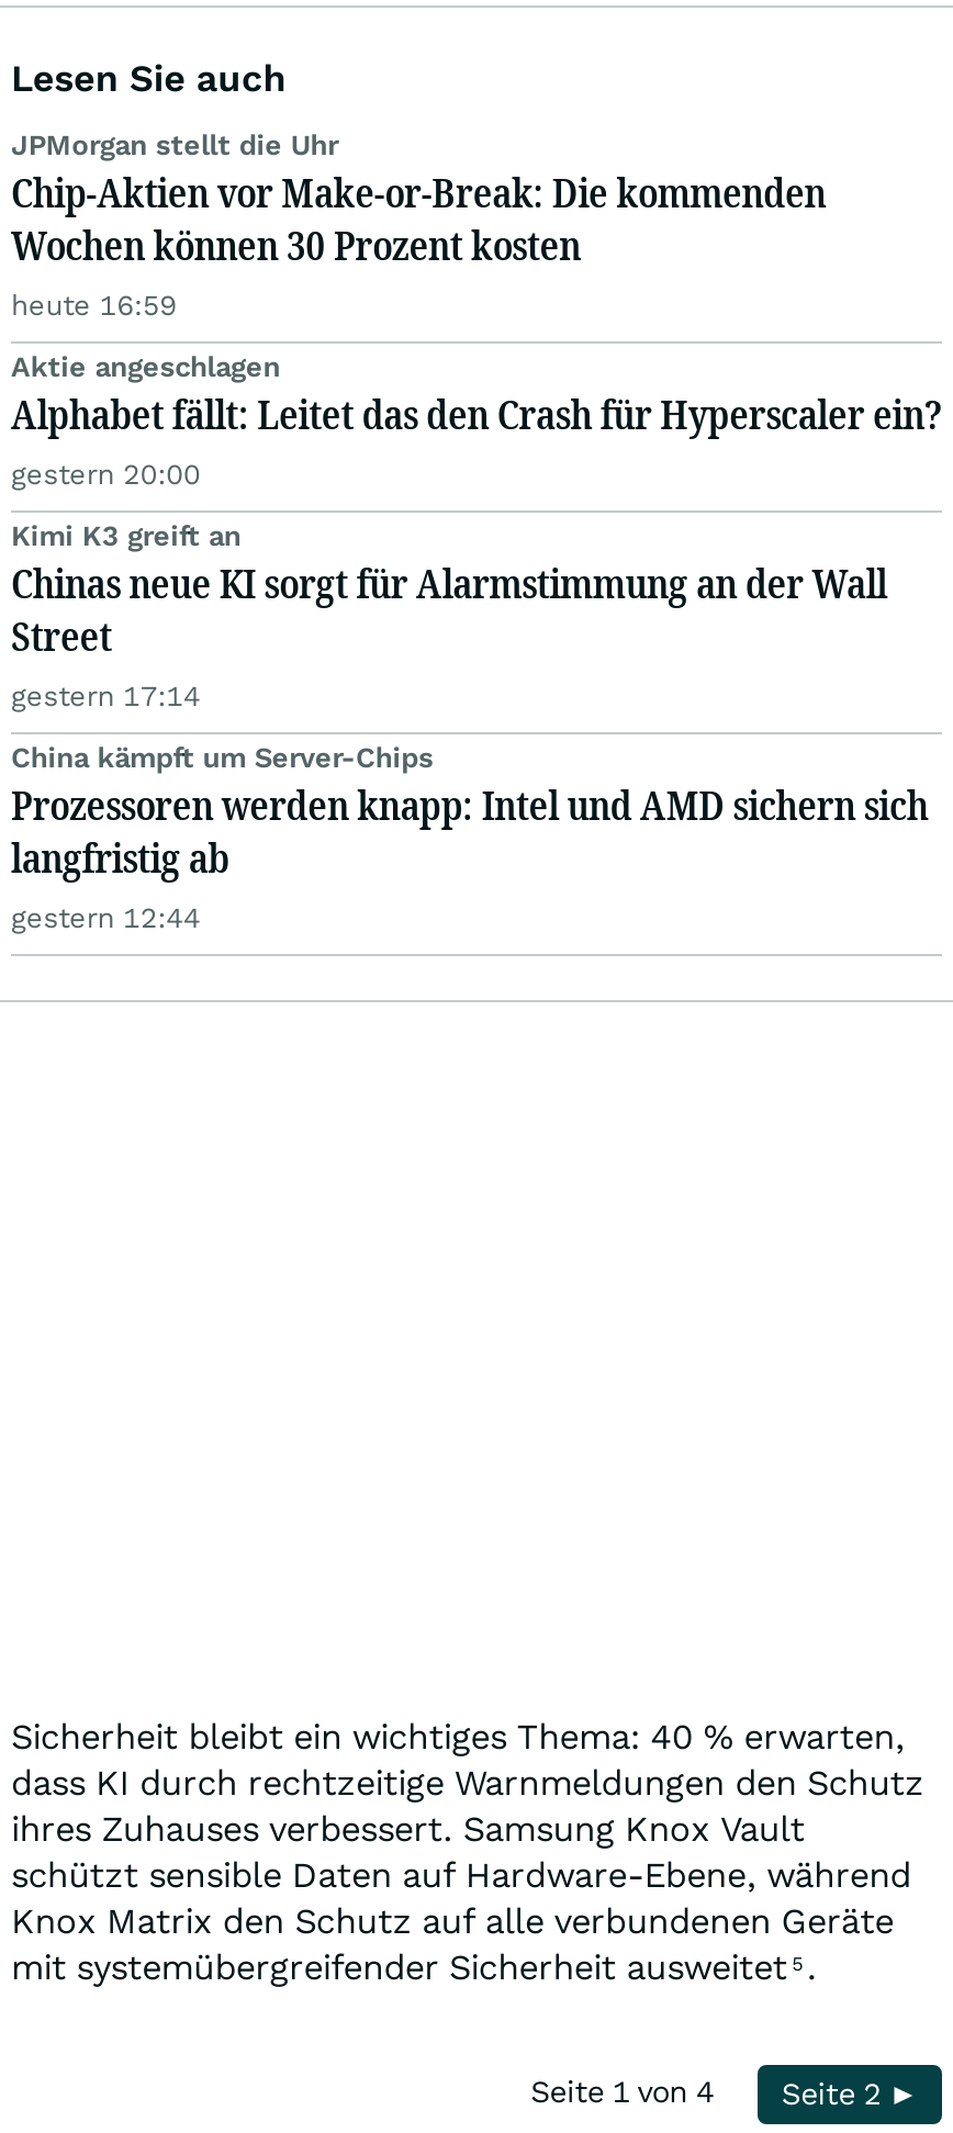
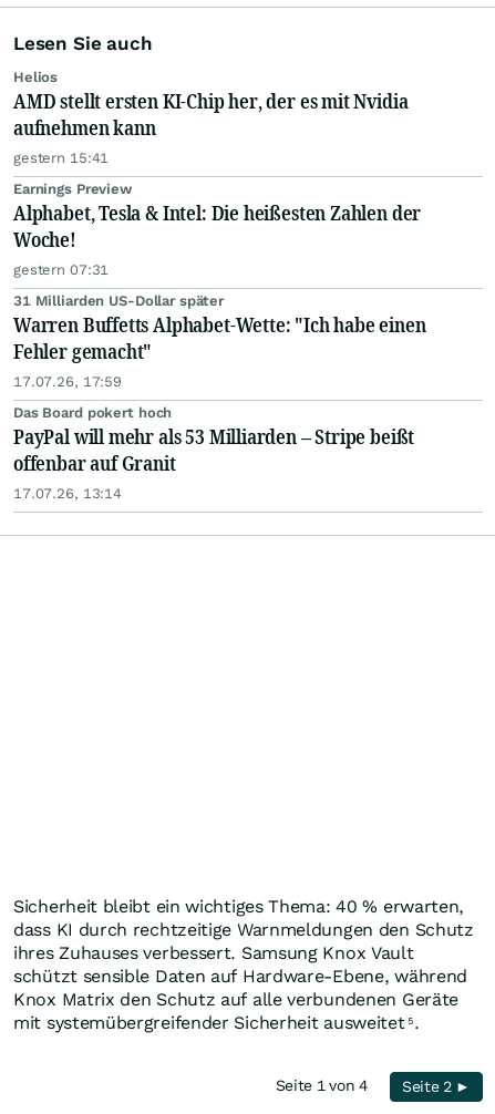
- JPMorgan stellt die Uhr
- Chip-Aktien vor Make-or-Break: Die kommenden
- Wochen können 30 Prozent kosten
- heute 16:59
+ Helios
+ AMD stellt ersten KI-Chip her, der es mit Nvidia
+ aufnehmen kann
+ gestern 15:41

- Aktie angeschlagen
- Alphabet fällt: Leitet das den Crash für Hyperscaler ein?
- gestern 20:00
+ Earnings Preview
+ Alphabet, Tesla & Intel: Die heißesten Zahlen der
+ Woche!
+ gestern 07:31

- Kimi K3 greift an
- Chinas neue KI sorgt für Alarmstimmung an der Wall
- Street
- gestern 17:14
+ 31 Milliarden US-Dollar später
+ Warren Buffetts Alphabet-Wette: "Ich habe einen
+ Fehler gemacht"
+ 17.07.26, 17:59

- China kämpft um Server-Chips
- Prozessoren werden knapp: Intel und AMD sichern sich
- langfristig ab
- gestern 12:44
+ Das Board pokert hoch
+ PayPal will mehr als 53 Milliarden – Stripe beißt
+ offenbar auf Granit
+ 17.07.26, 13:14
